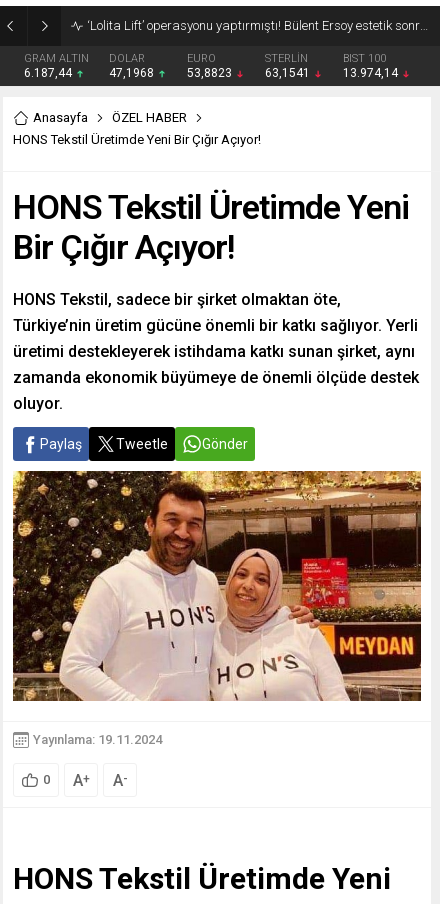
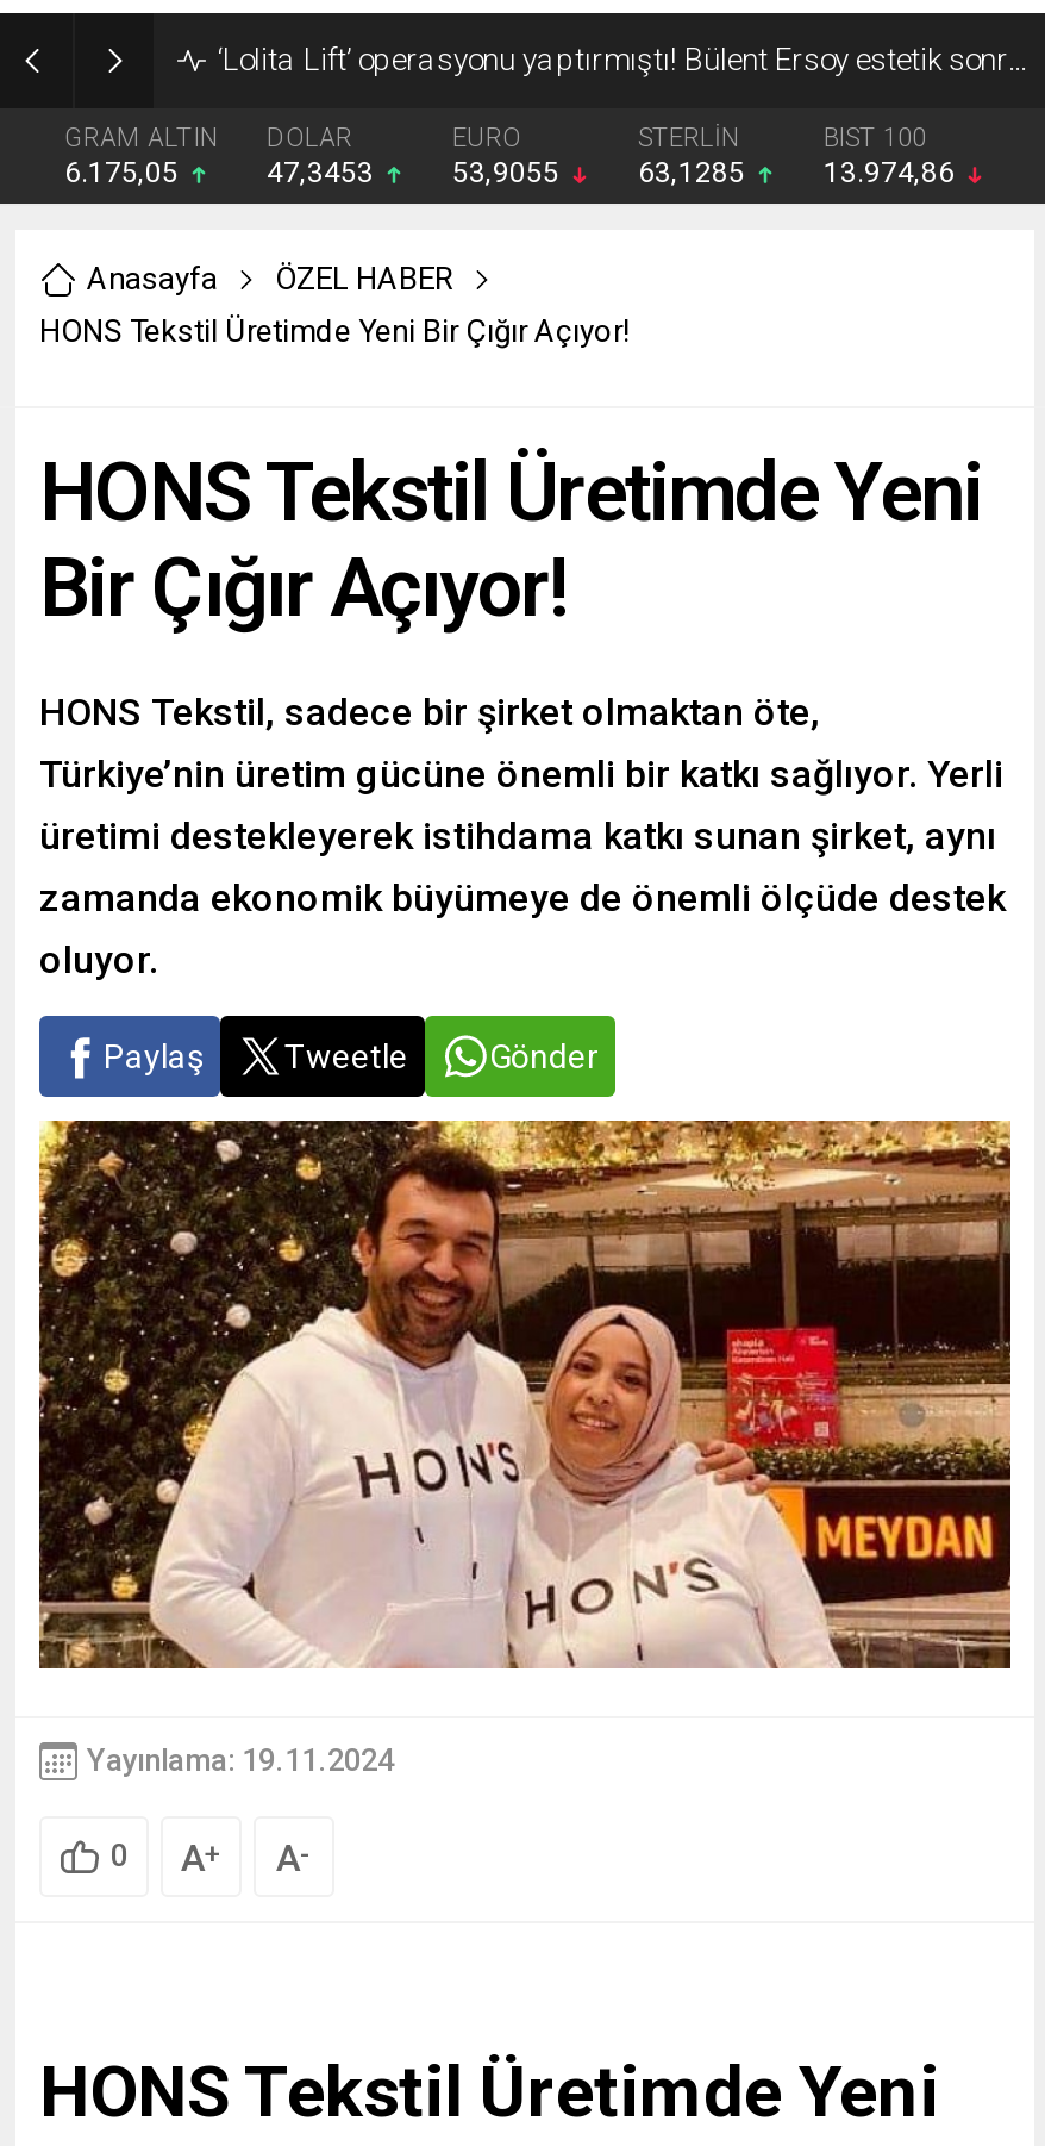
- 6.187,44
+ 6.175,05

- 47,1968
+ 47,3453

- 53,8823
+ 53,9055

- 63,1541
+ 63,1285

- 13.974,14
+ 13.974,86
